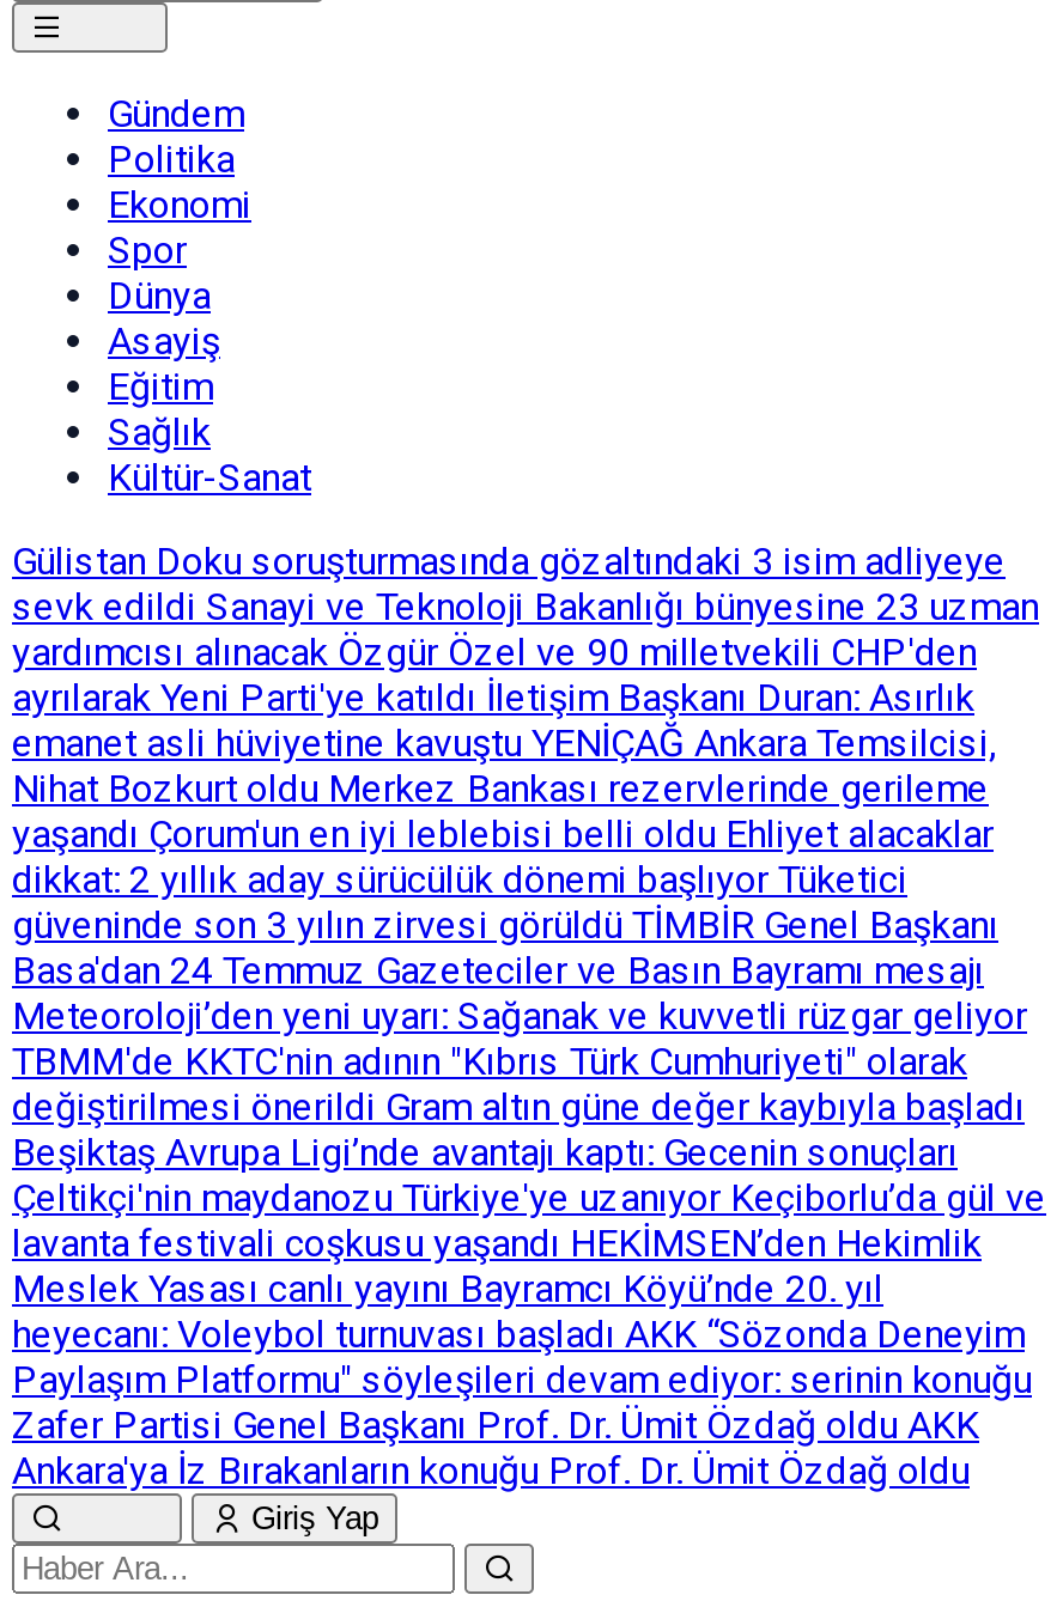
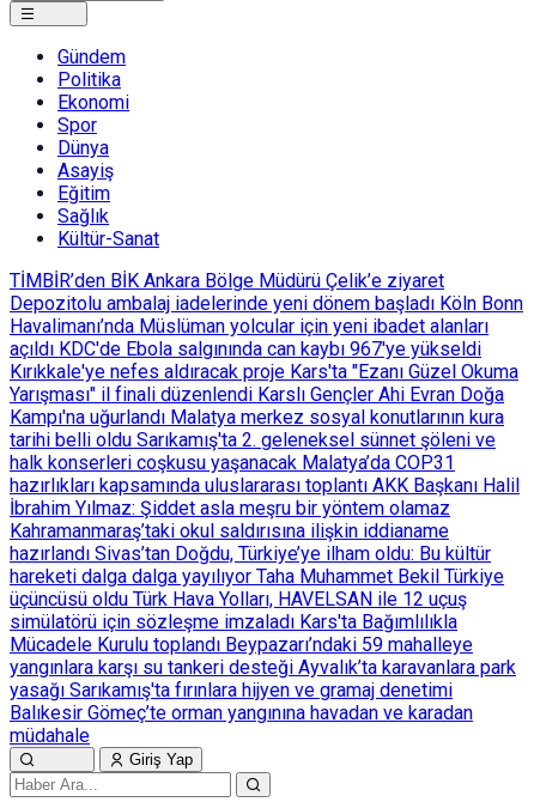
- Gülistan Doku soruşturmasında gözaltındaki 3 isim adliyeye
- sevk edildi Sanayi ve Teknoloji Bakanlığı bünyesine 23 uzman
- yardımcısı alınacak Özgür Özel ve 90 milletvekili CHP'den
- ayrılarak Yeni Parti'ye katıldı İletişim Başkanı Duran: Asırlık
- emanet asli hüviyetine kavuştu YENİÇAĞ Ankara Temsilcisi,
- Nihat Bozkurt oldu Merkez Bankası rezervlerinde gerileme
- yaşandı Çorum'un en iyi leblebisi belli oldu Ehliyet alacaklar
- dikkat: 2 yıllık aday sürücülük dönemi başlıyor Tüketici
- güveninde son 3 yılın zirvesi görüldü TİMBİR Genel Başkanı
- Basa'dan 24 Temmuz Gazeteciler ve Basın Bayramı mesajı
- Meteoroloji’den yeni uyarı: Sağanak ve kuvvetli rüzgar geliyor
- TBMM'de KKTC'nin adının "Kıbrıs Türk Cumhuriyeti" olarak
- değiştirilmesi önerildi Gram altın güne değer kaybıyla başladı
- Beşiktaş Avrupa Ligi’nde avantajı kaptı: Gecenin sonuçları
- Çeltikçi'nin maydanozu Türkiye'ye uzanıyor Keçiborlu’da gül ve
- lavanta festivali coşkusu yaşandı HEKİMSEN’den Hekimlik
- Meslek Yasası canlı yayını Bayramcı Köyü’nde 20. yıl
- heyecanı: Voleybol turnuvası başladı AKK “Sözonda Deneyim
- Paylaşım Platformu" söyleşileri devam ediyor: serinin konuğu
- Zafer Partisi Genel Başkanı Prof. Dr. Ümit Özdağ oldu AKK
- Ankara'ya İz Bırakanların konuğu Prof. Dr. Ümit Özdağ oldu
+ TİMBİR’den BİK Ankara Bölge Müdürü Çelik’e ziyaret
+ Depozitolu ambalaj iadelerinde yeni dönem başladı Köln Bonn
+ Havalimanı’nda Müslüman yolcular için yeni ibadet alanları
+ açıldı KDC'de Ebola salgınında can kaybı 967'ye yükseldi
+ Kırıkkale'ye nefes aldıracak proje Kars'ta "Ezanı Güzel Okuma
+ Yarışması" il finali düzenlendi Karslı Gençler Ahi Evran Doğa
+ Kampı'na uğurlandı Malatya merkez sosyal konutlarının kura
+ tarihi belli oldu Sarıkamış'ta 2. geleneksel sünnet şöleni ve
+ halk konserleri coşkusu yaşanacak Malatya’da COP31
+ hazırlıkları kapsamında uluslararası toplantı AKK Başkanı Halil
+ İbrahim Yılmaz: Şiddet asla meşru bir yöntem olamaz
+ Kahramanmaraş’taki okul saldırısına ilişkin iddianame
+ hazırlandı Sivas’tan Doğdu, Türkiye’ye ilham oldu: Bu kültür
+ hareketi dalga dalga yayılıyor Taha Muhammet Bekil Türkiye
+ üçüncüsü oldu Türk Hava Yolları, HAVELSAN ile 12 uçuş
+ simülatörü için sözleşme imzaladı Kars'ta Bağımlılıkla
+ Mücadele Kurulu toplandı Beypazarı’ndaki 59 mahalleye
+ yangınlara karşı su tankeri desteği Ayvalık’ta karavanlara park
+ yasağı Sarıkamış'ta fırınlara hijyen ve gramaj denetimi
+ Balıkesir Gömeç’te orman yangınına havadan ve karadan
+ müdahale
